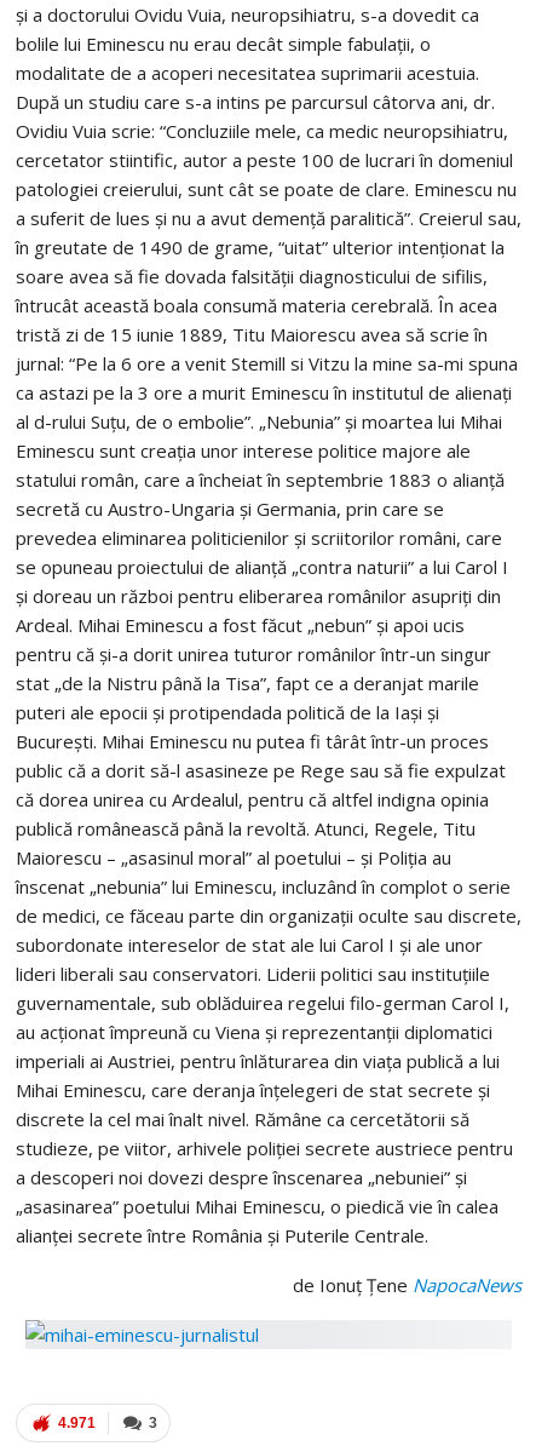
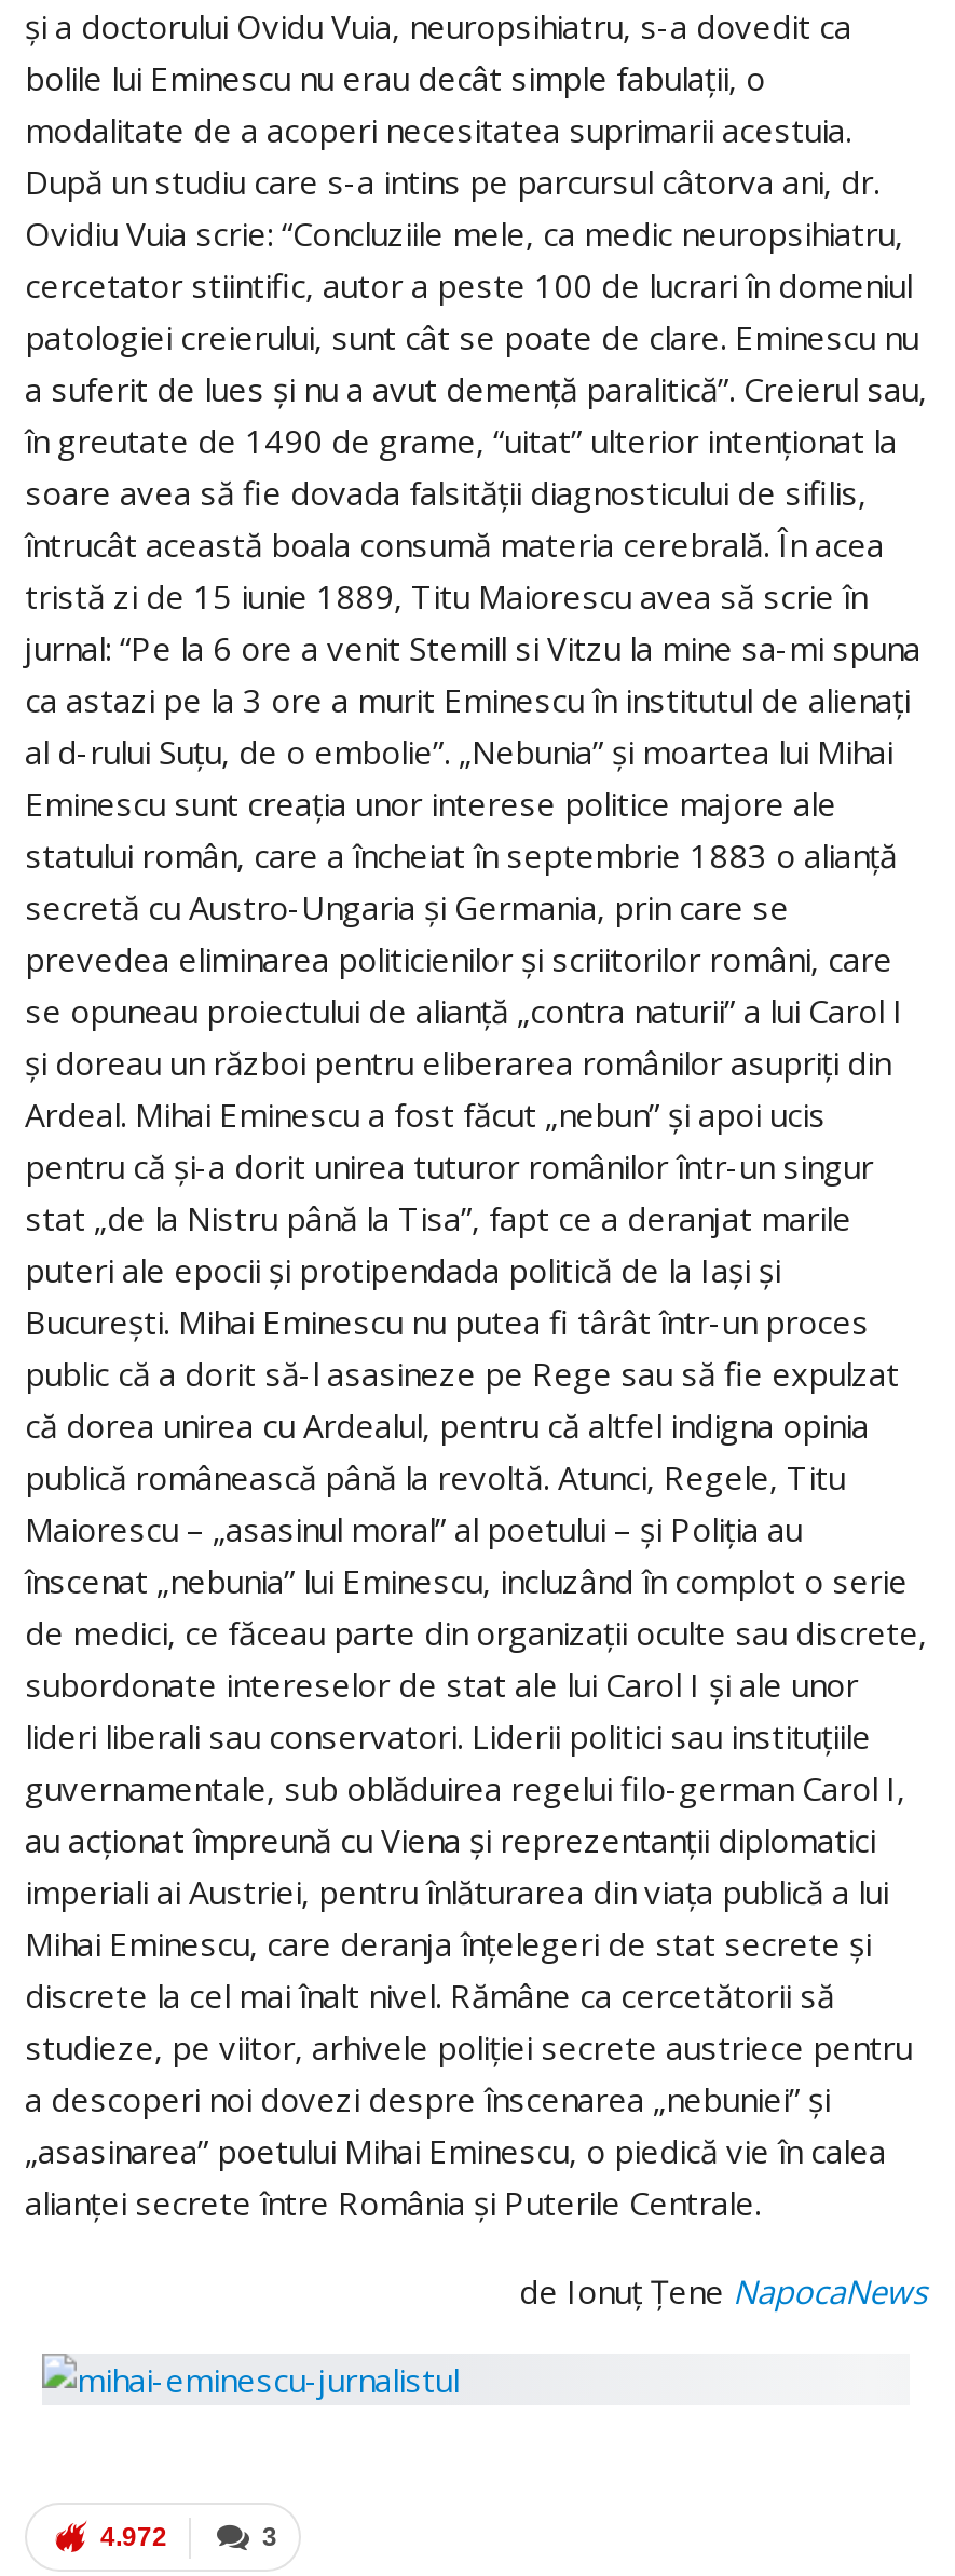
- 4.971
+ 4.972
